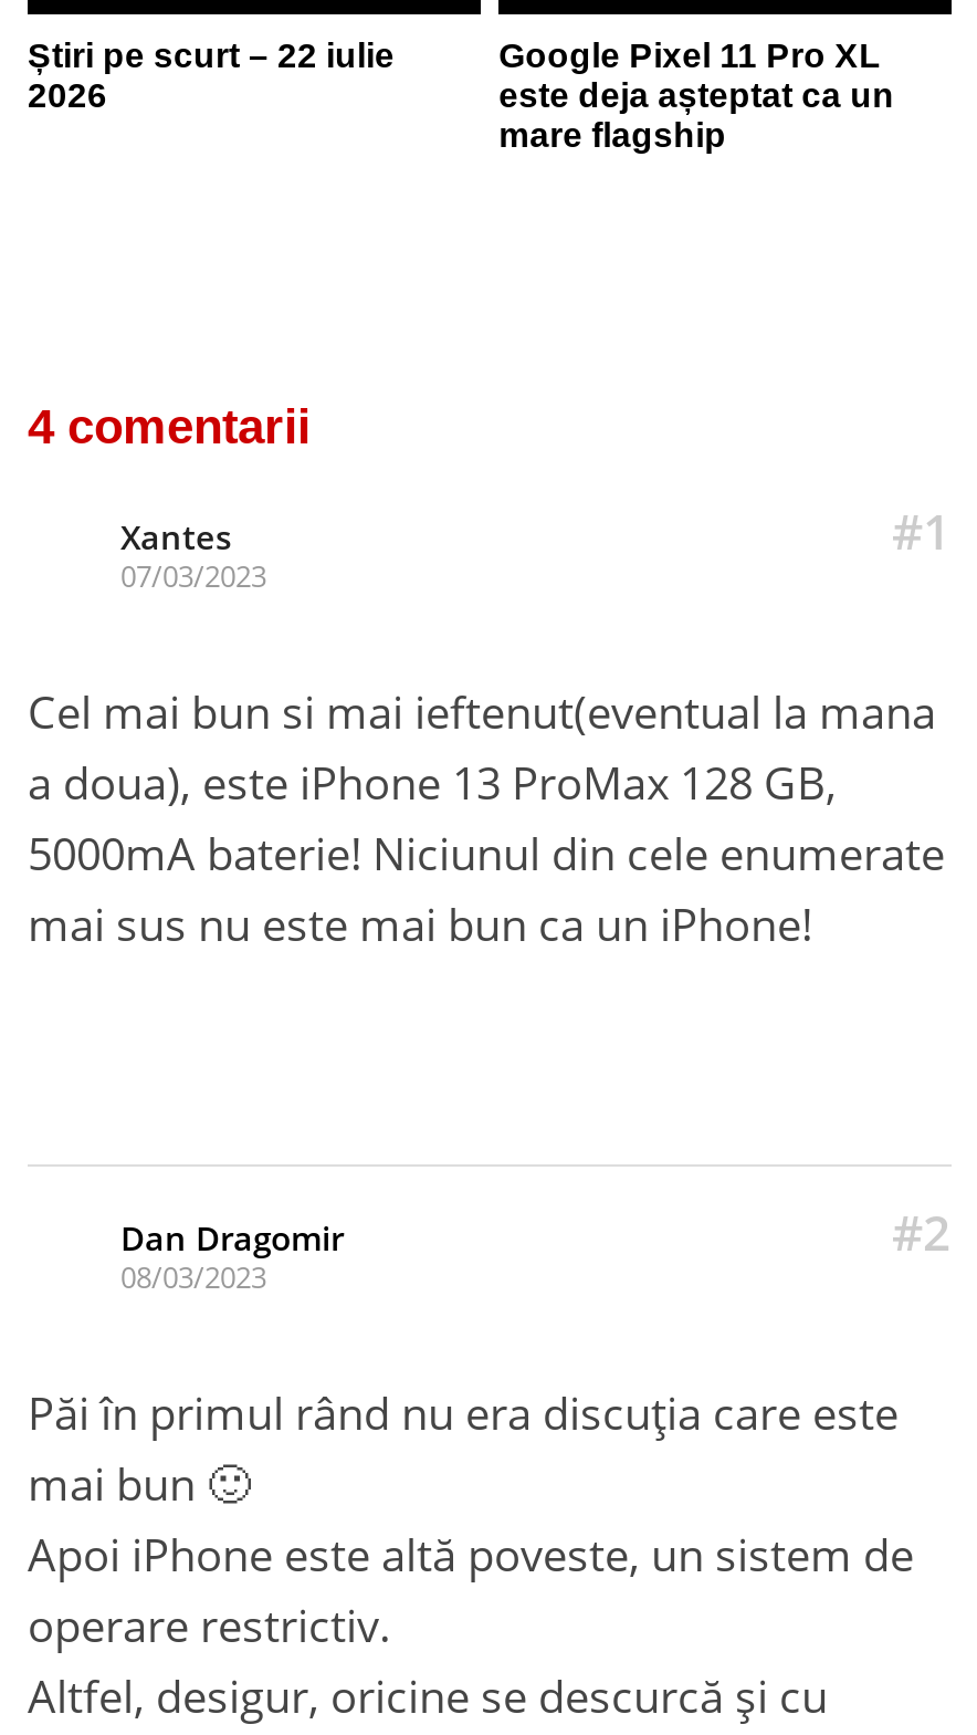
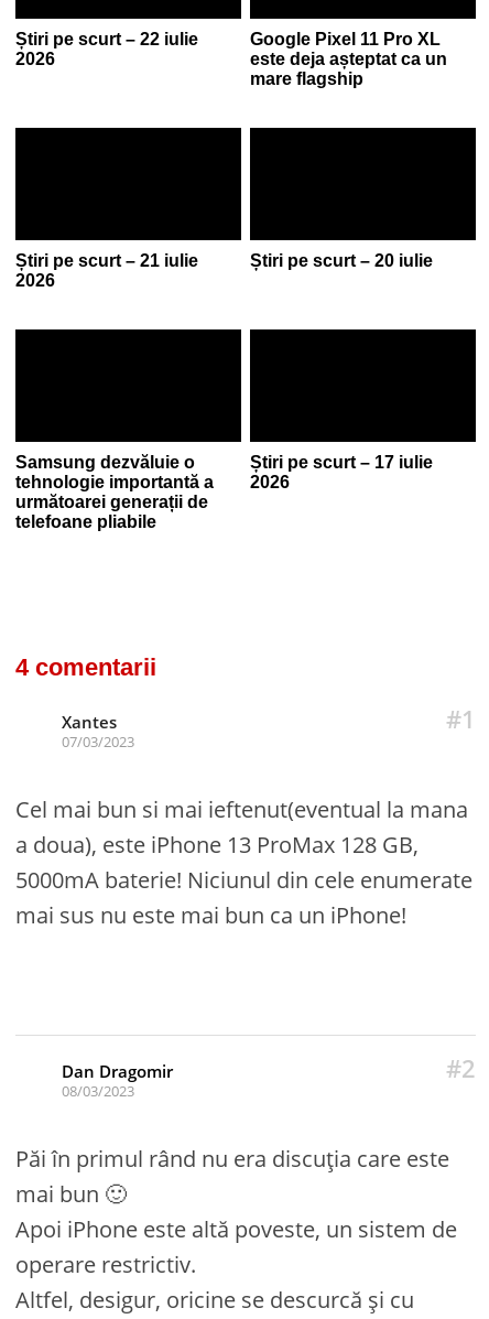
+ Știri pe scurt – 21 iulie
+ 2026

+ Samsung dezvăluie o
+ tehnologie importantă a
+ următoarei generații de
+ telefoane pliabile

+ Știri pe scurt – 20 iulie

+ Știri pe scurt – 17 iulie
+ 2026
